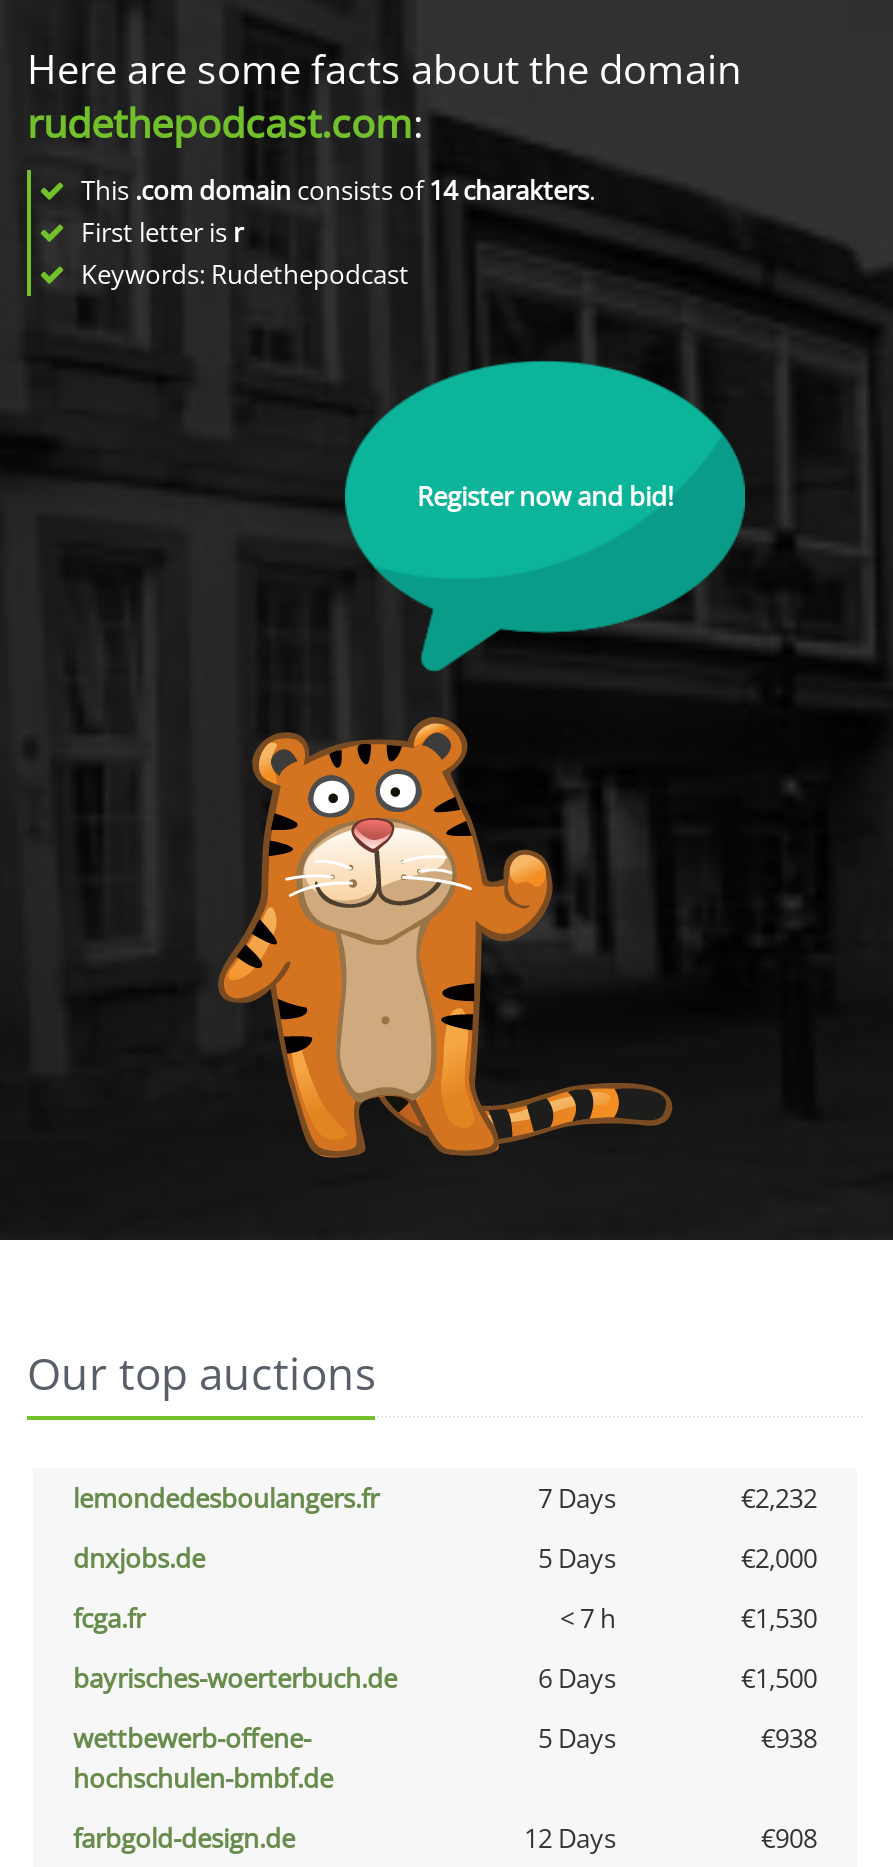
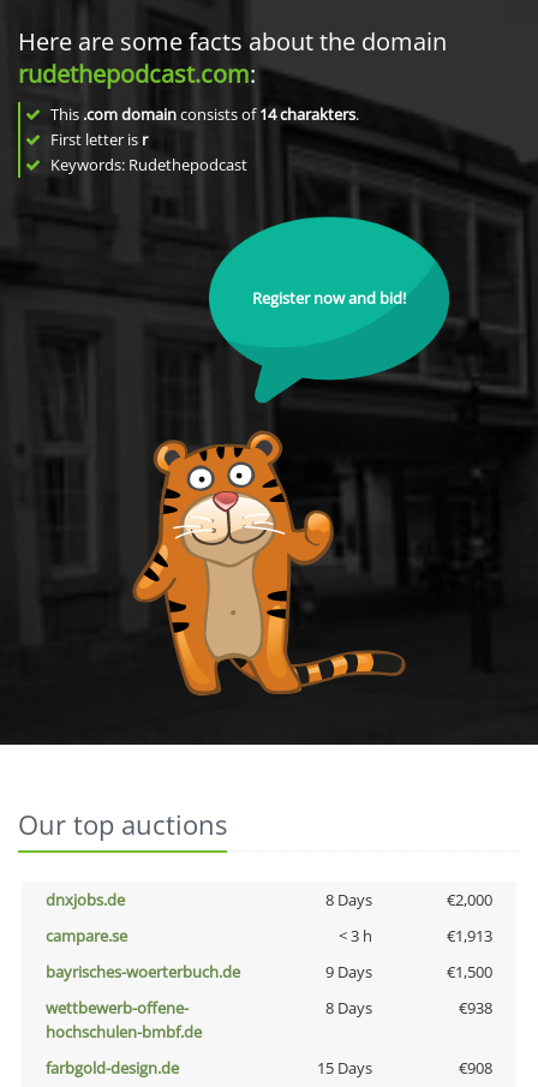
- lemondedesboulangers.fr
- 7 Days
- €2,232

- 5 Days
+ 8 Days

- fcga.fr
- < 7 h
- €1,530
+ campare.se
+ < 3 h
+ €1,913

- 6 Days
+ 9 Days

- 5 Days
+ 8 Days

- 12 Days
+ 15 Days
